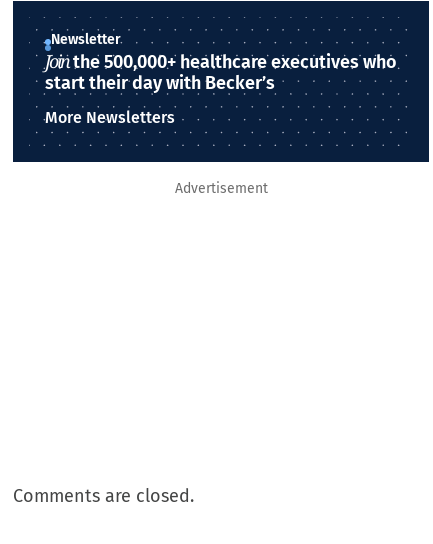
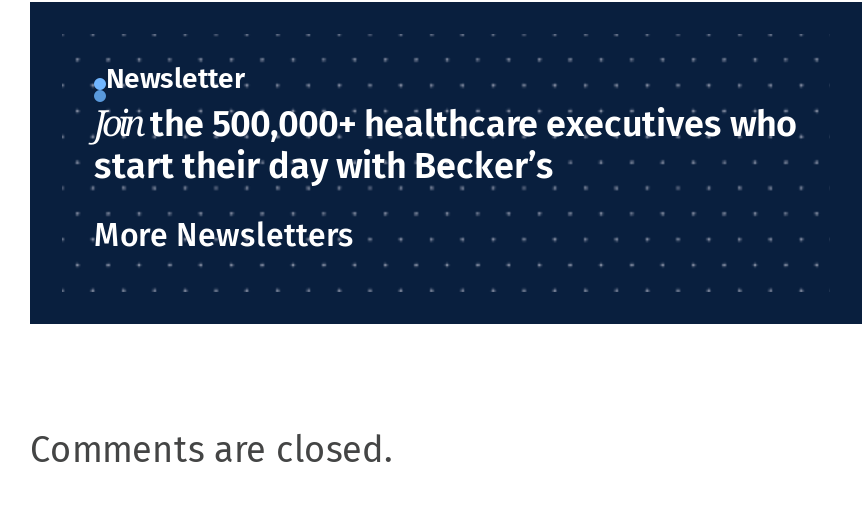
- Advertisement
